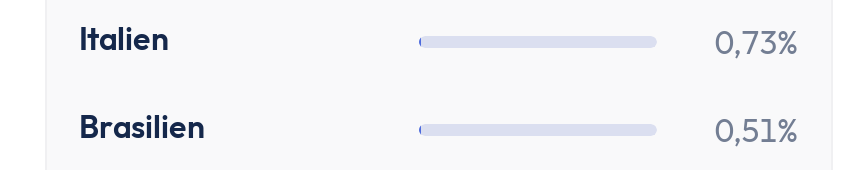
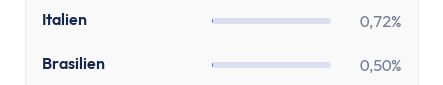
- 0,73%
+ 0,72%

- 0,51%
+ 0,50%
